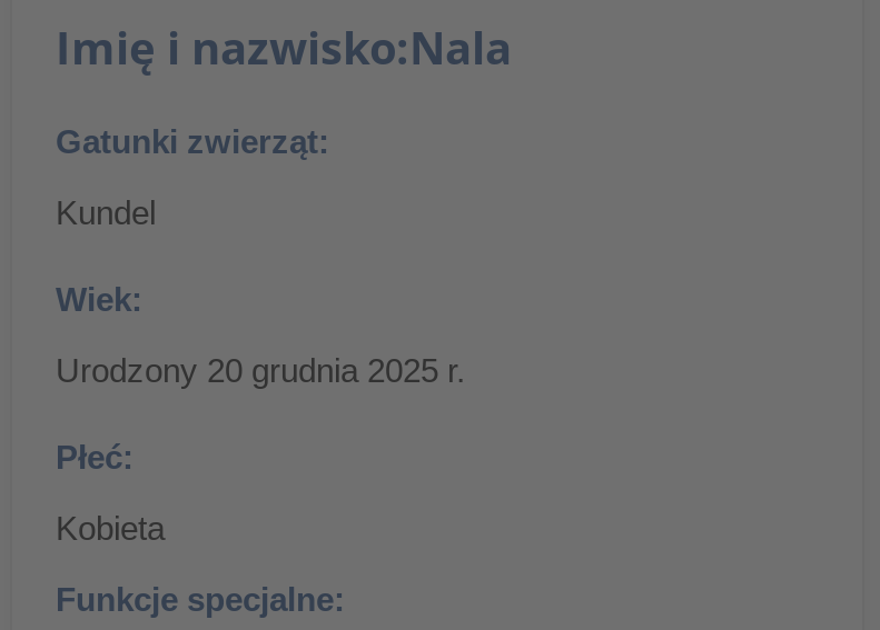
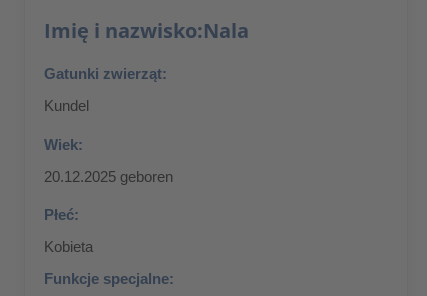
- Urodzony 20 grudnia 2025 r.
+ 20.12.2025 geboren
